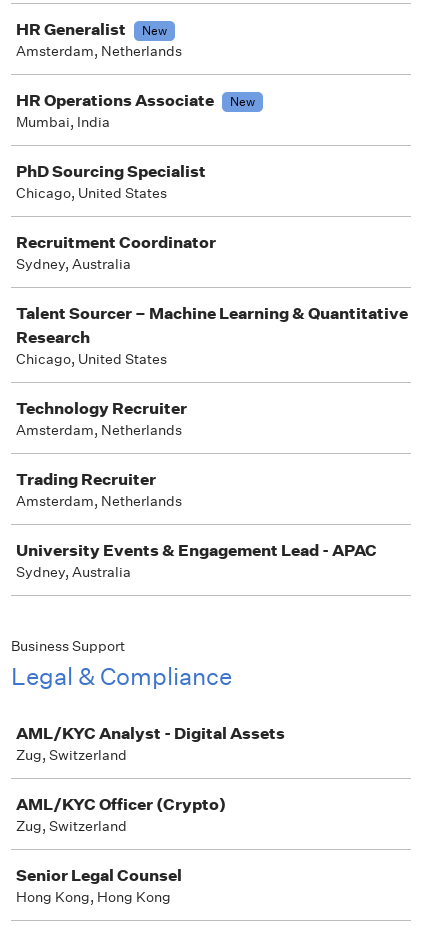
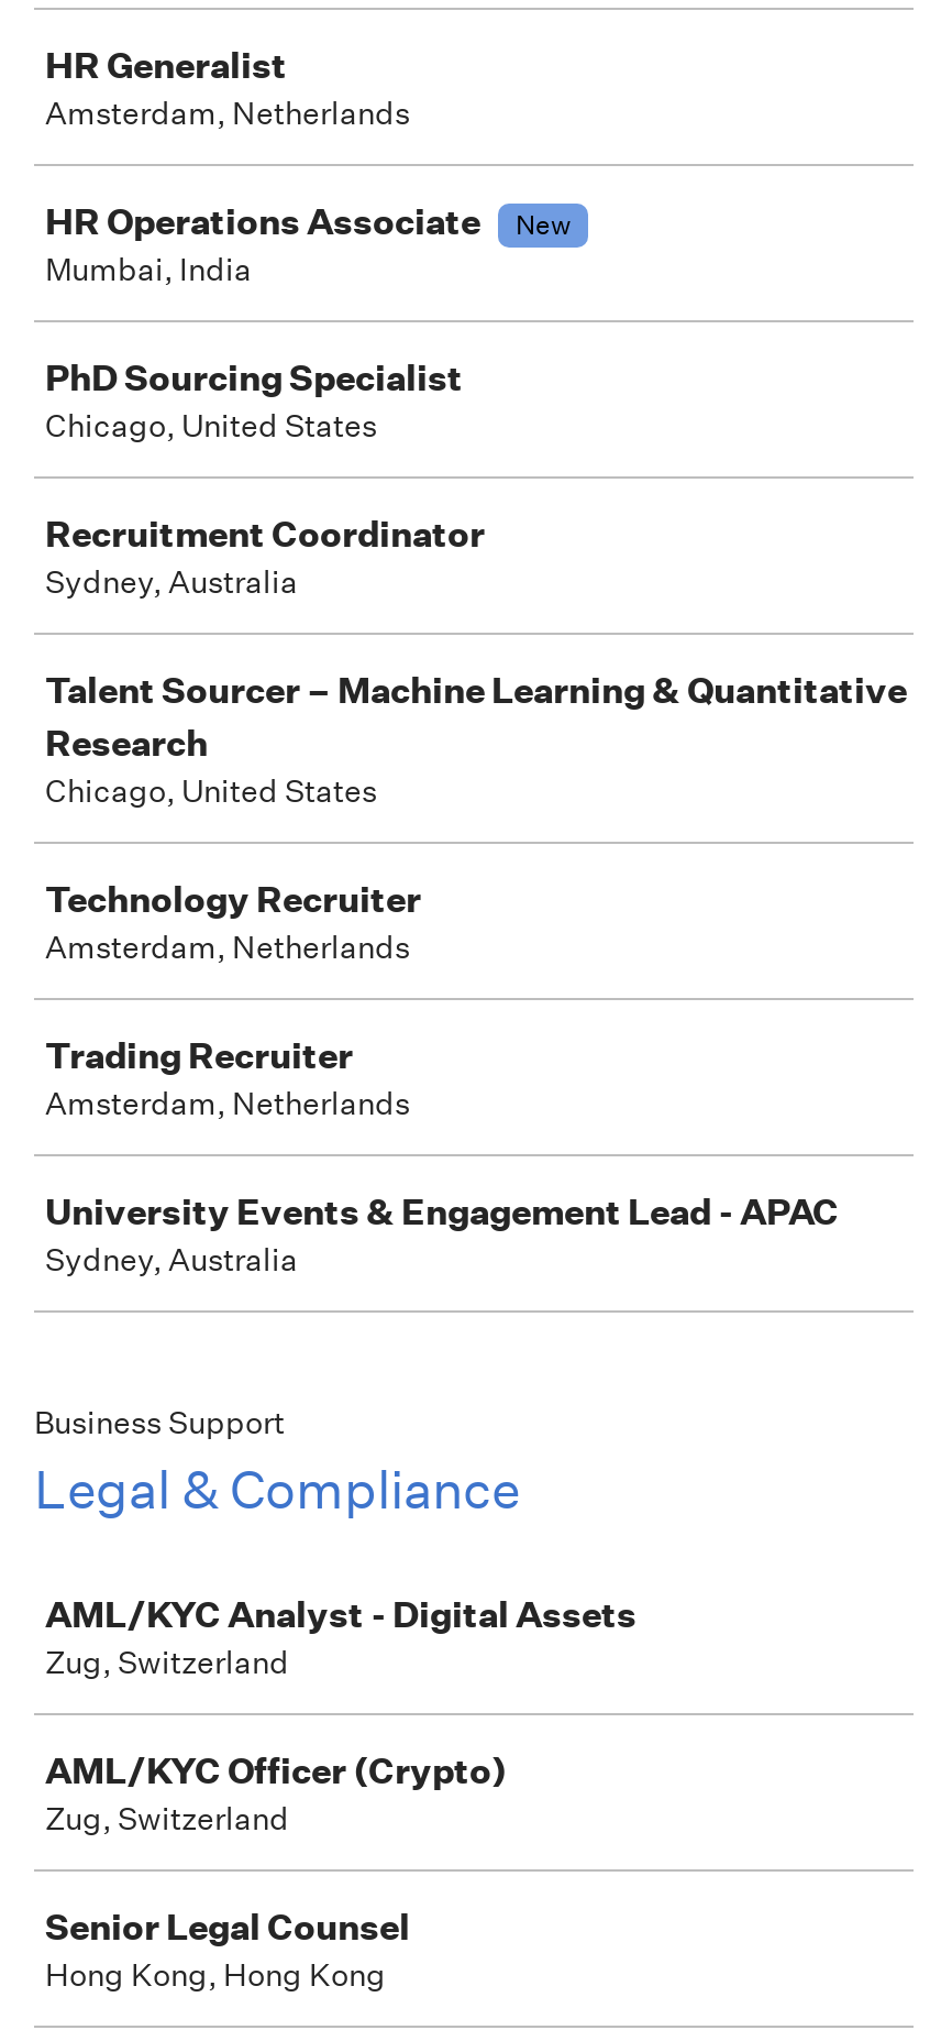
- New
